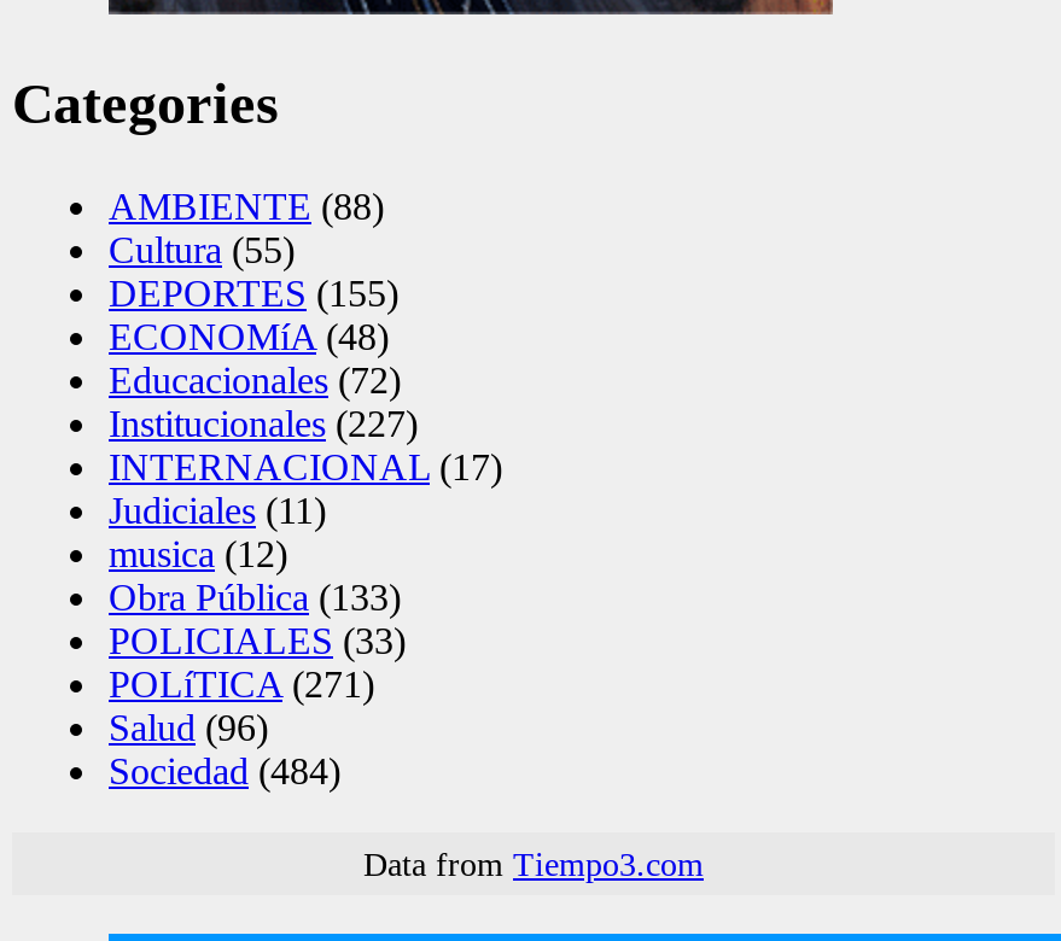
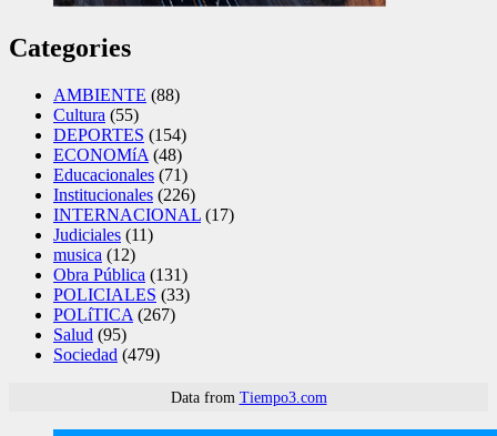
- DEPORTES (155)
+ DEPORTES (154)

- Educacionales (72)
+ Educacionales (71)

- Institucionales (227)
+ Institucionales (226)

- Obra Pública (133)
+ Obra Pública (131)

- POLíTICA (271)
+ POLíTICA (267)

- Salud (96)
+ Salud (95)

- Sociedad (484)
+ Sociedad (479)
